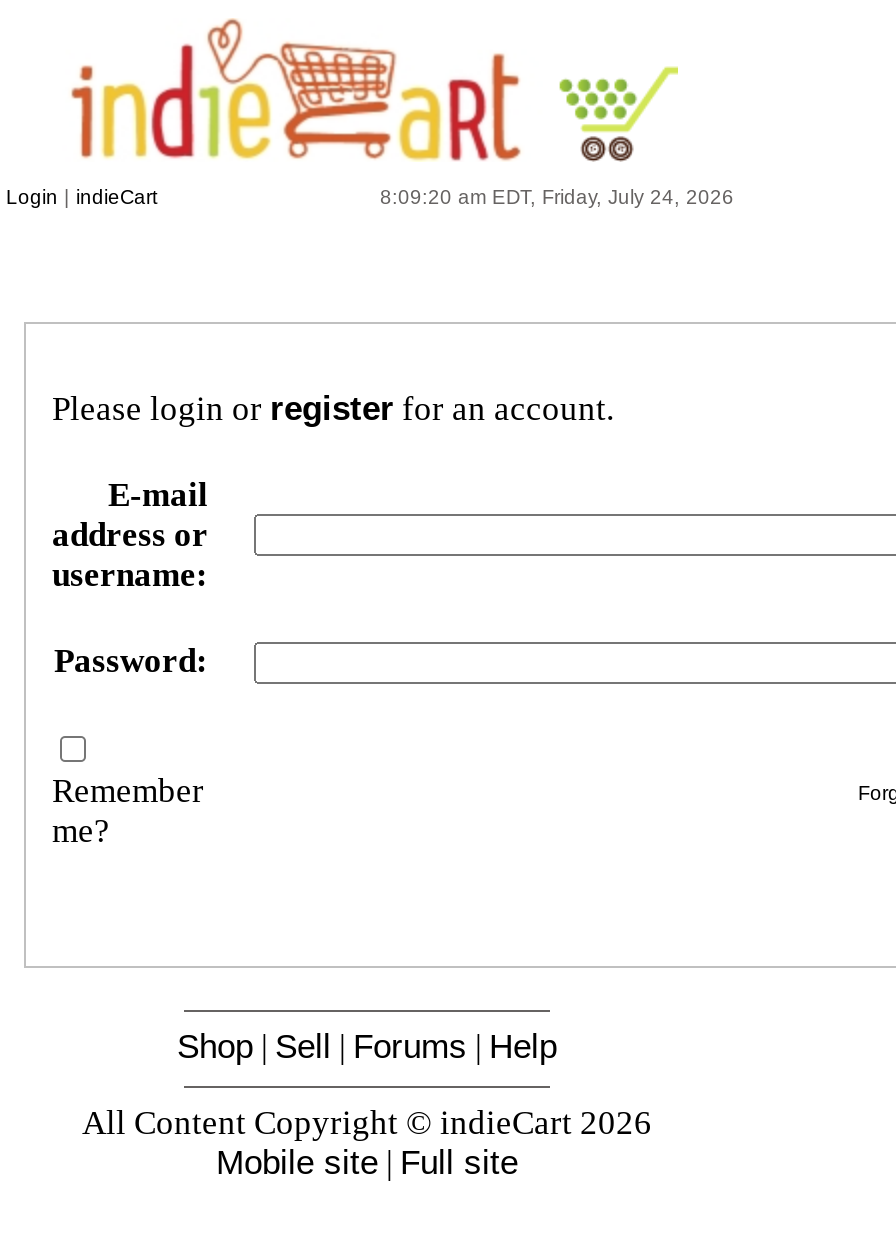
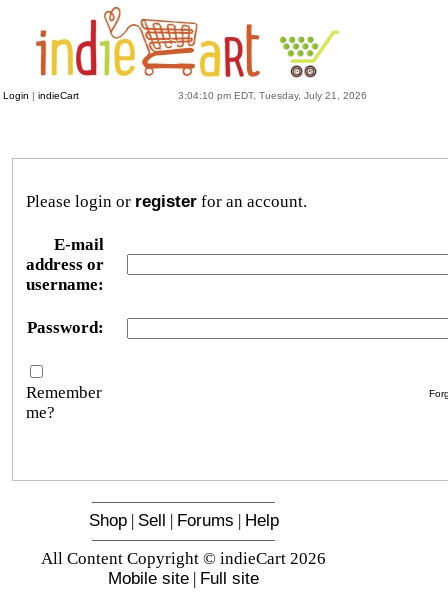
- 8:09:20 am EDT, Friday, July 24, 2026
+ 3:04:10 pm EDT, Tuesday, July 21, 2026
